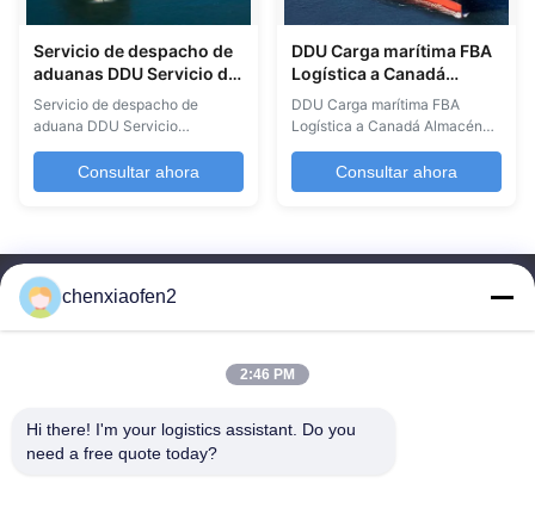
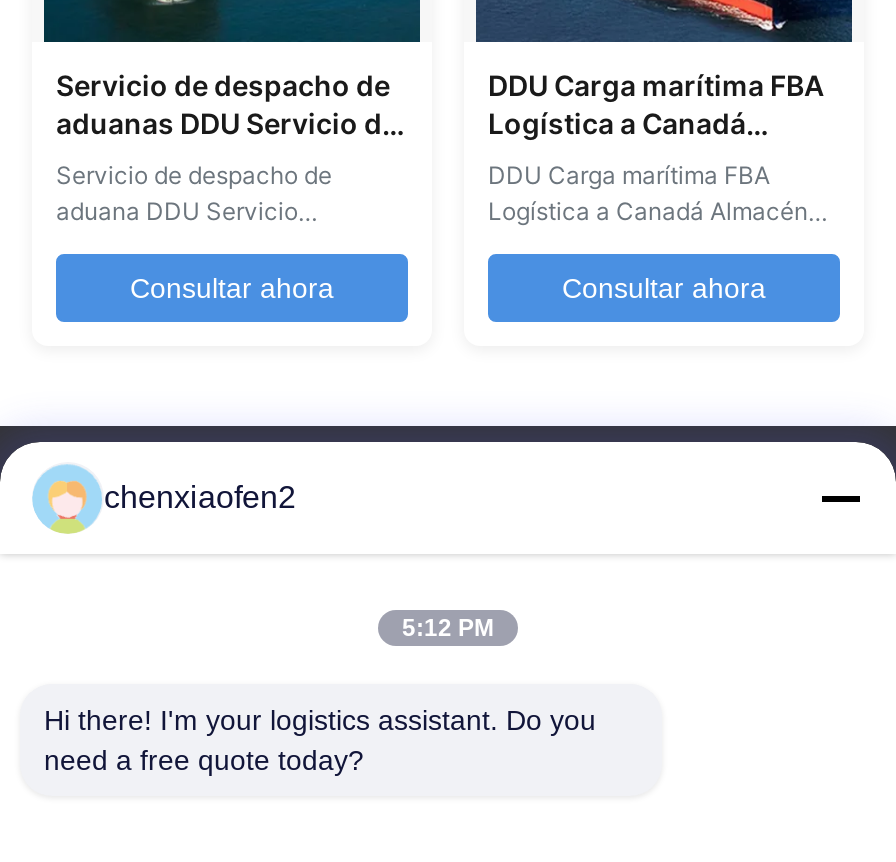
- 2:46 PM
+ 5:12 PM
